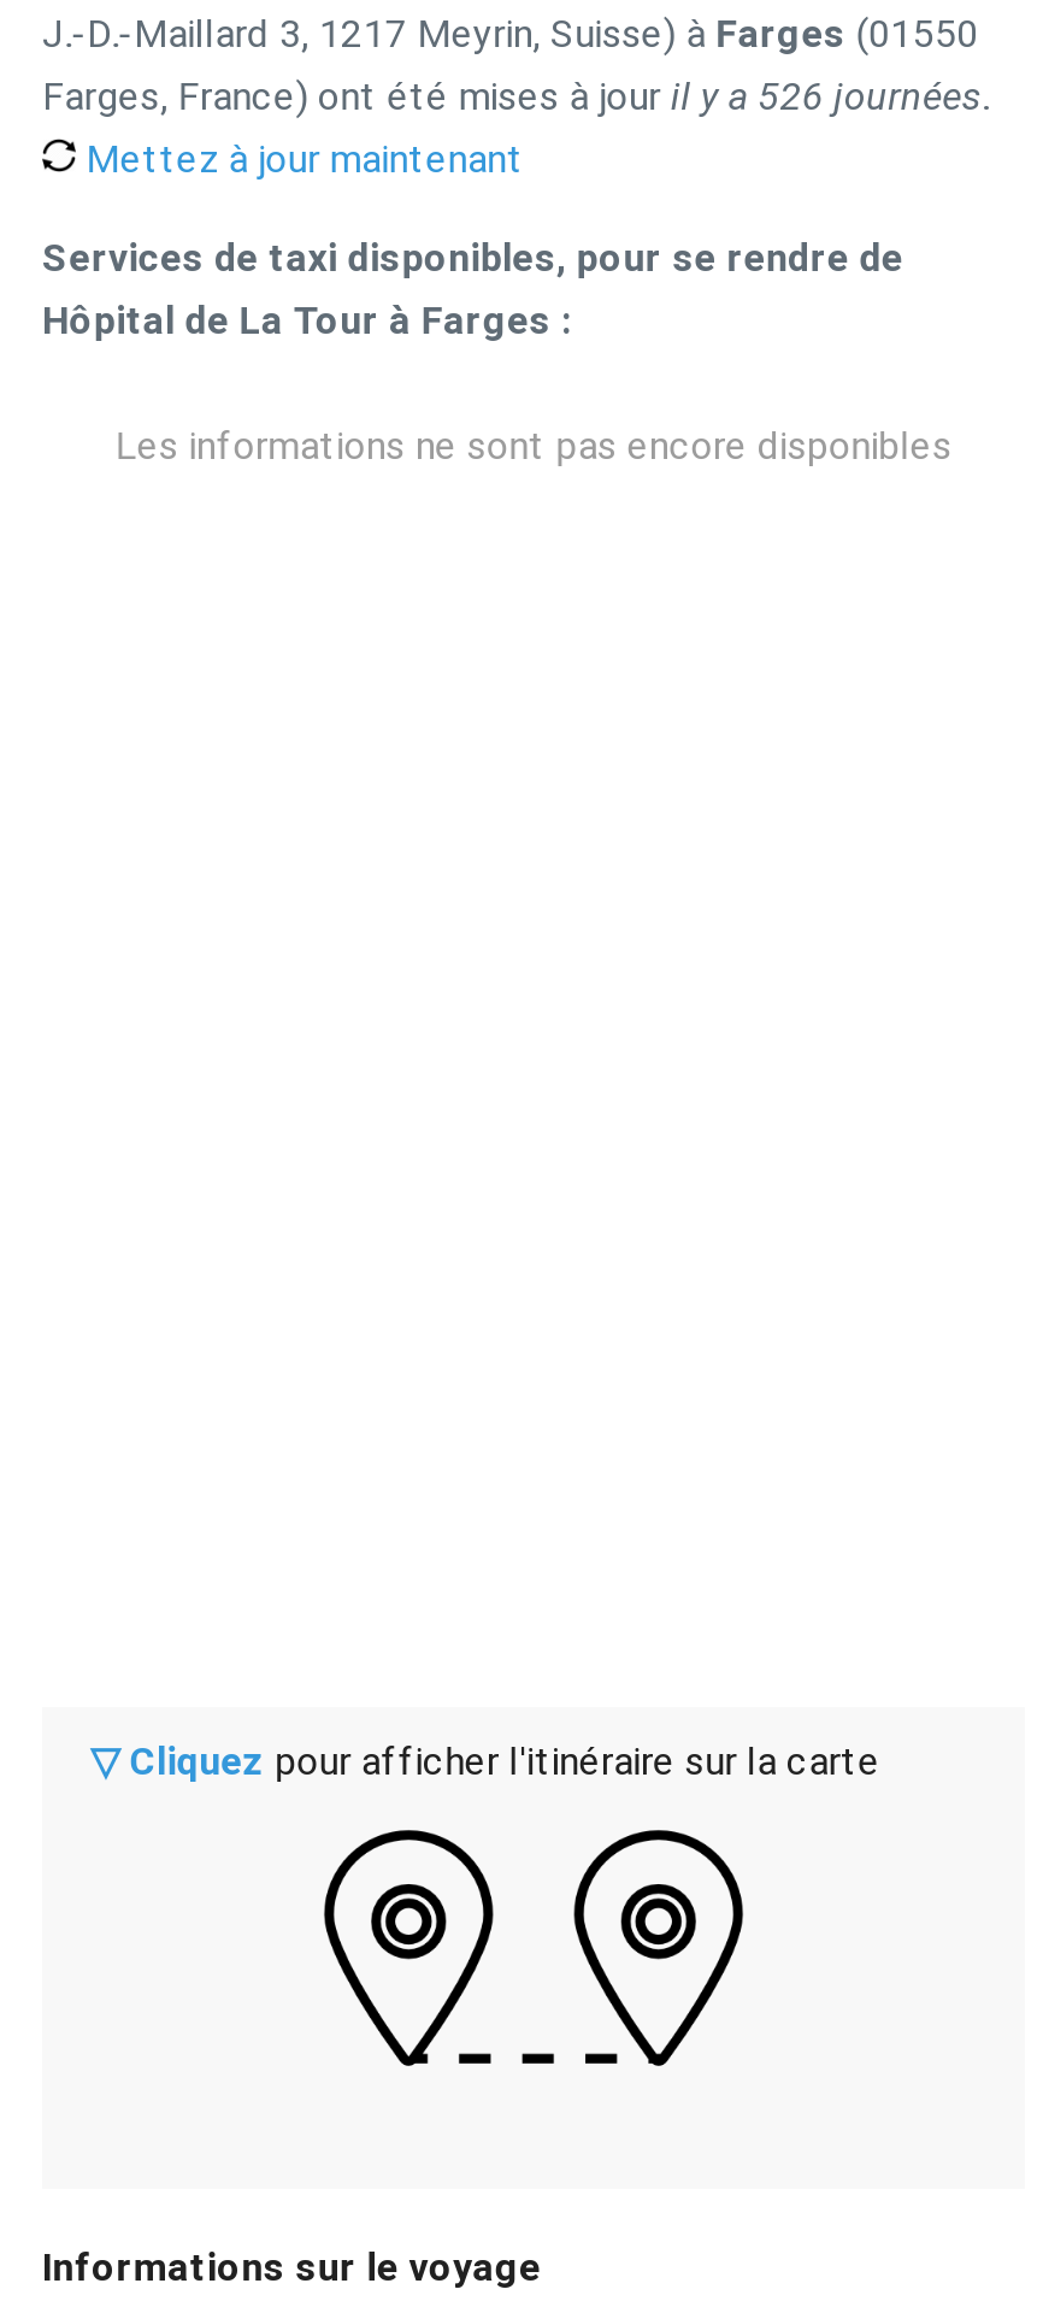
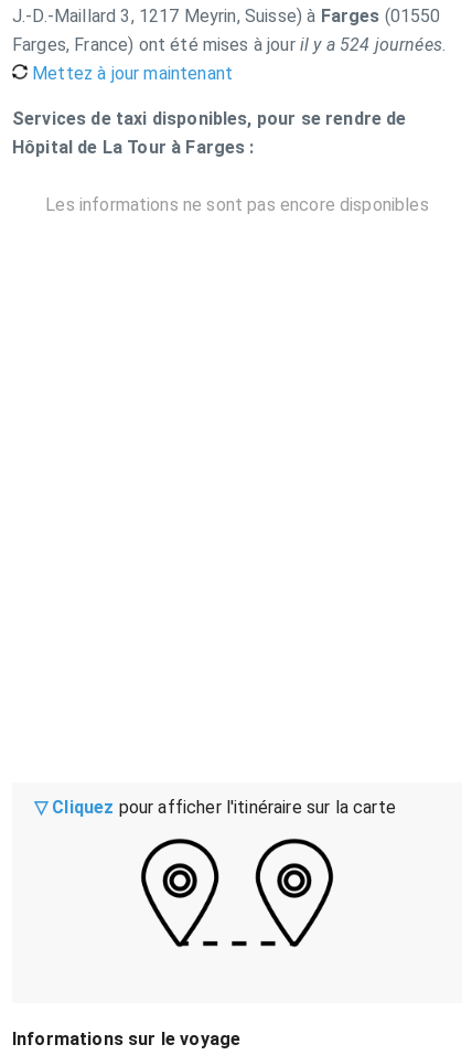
- Farges, France) ont été mises à jour il y a 526 journées.
+ Farges, France) ont été mises à jour il y a 524 journées.
